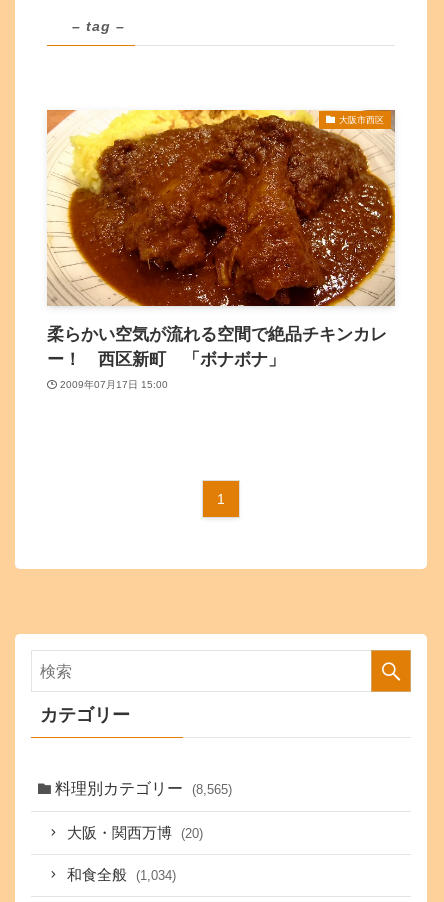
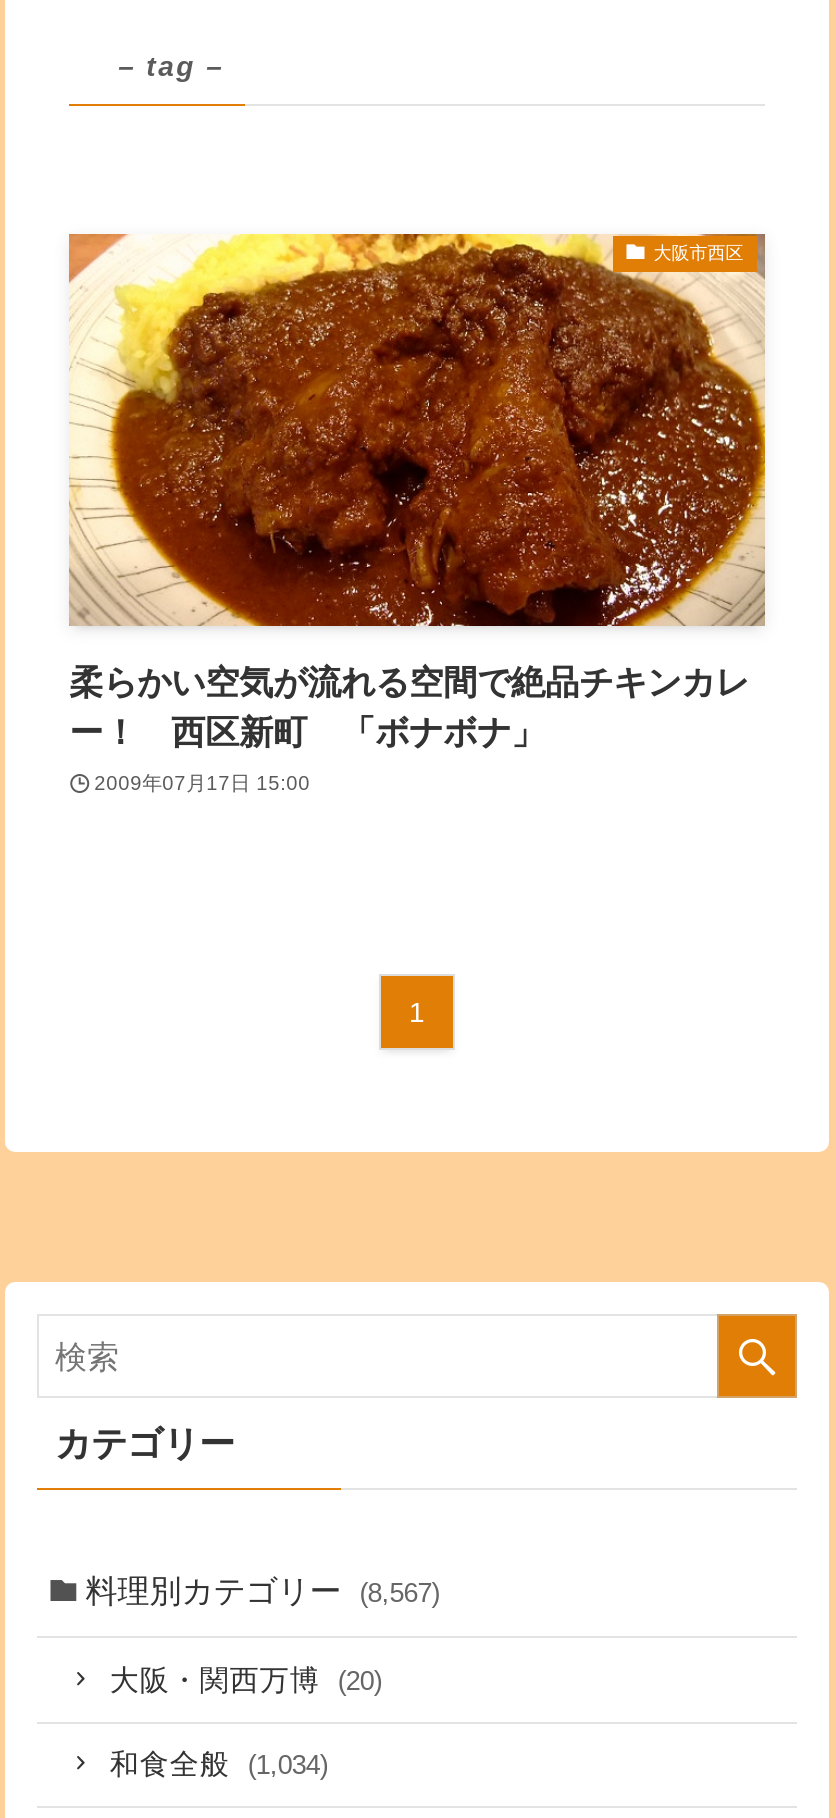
- 料理別カテゴリー (8,565)
+ 料理別カテゴリー (8,567)
